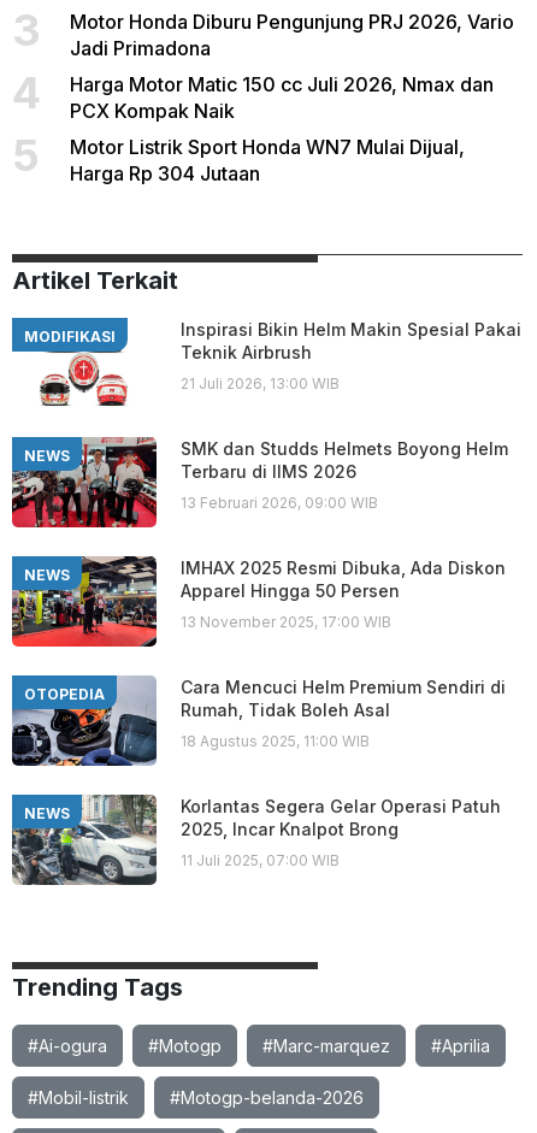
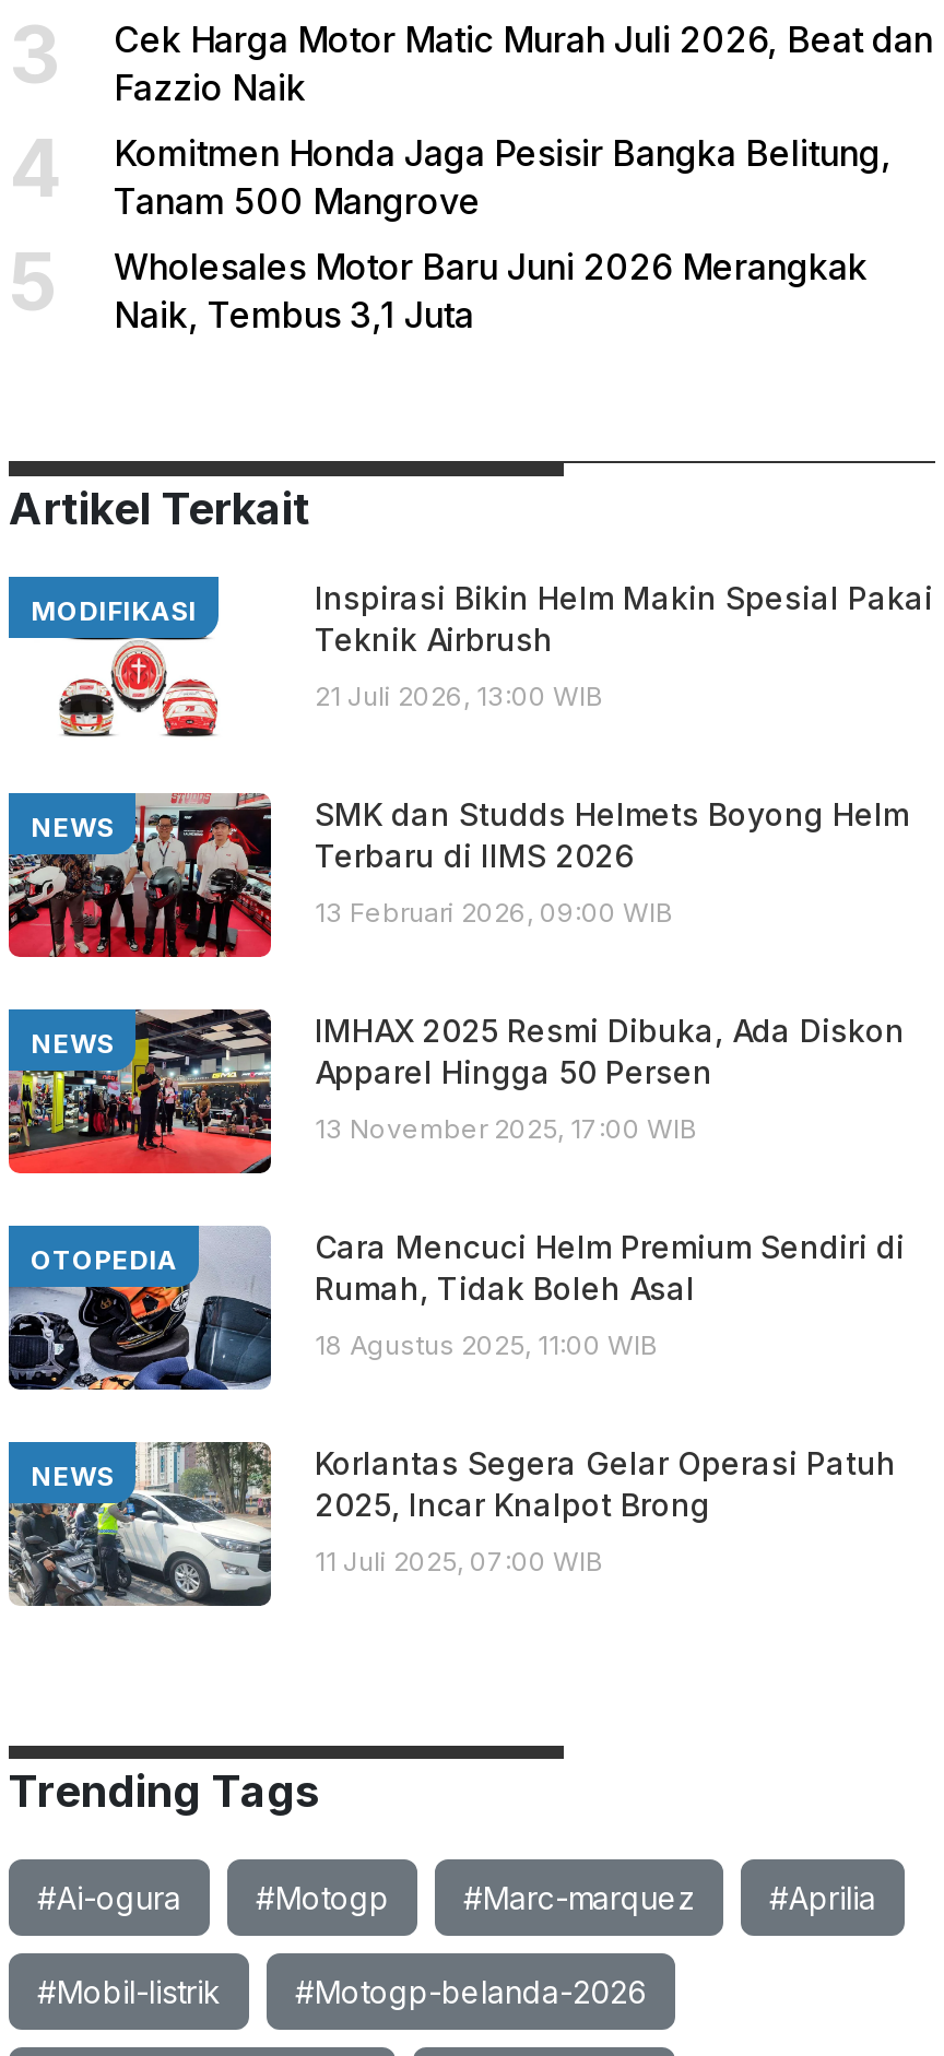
- Motor Honda Diburu Pengunjung PRJ 2026, Vario
- Jadi Primadona
+ Cek Harga Motor Matic Murah Juli 2026, Beat dan
+ Fazzio Naik

- Harga Motor Matic 150 cc Juli 2026, Nmax dan
- PCX Kompak Naik
+ Komitmen Honda Jaga Pesisir Bangka Belitung,
+ Tanam 500 Mangrove

- Motor Listrik Sport Honda WN7 Mulai Dijual,
- Harga Rp 304 Jutaan
+ Wholesales Motor Baru Juni 2026 Merangkak
+ Naik, Tembus 3,1 Juta
